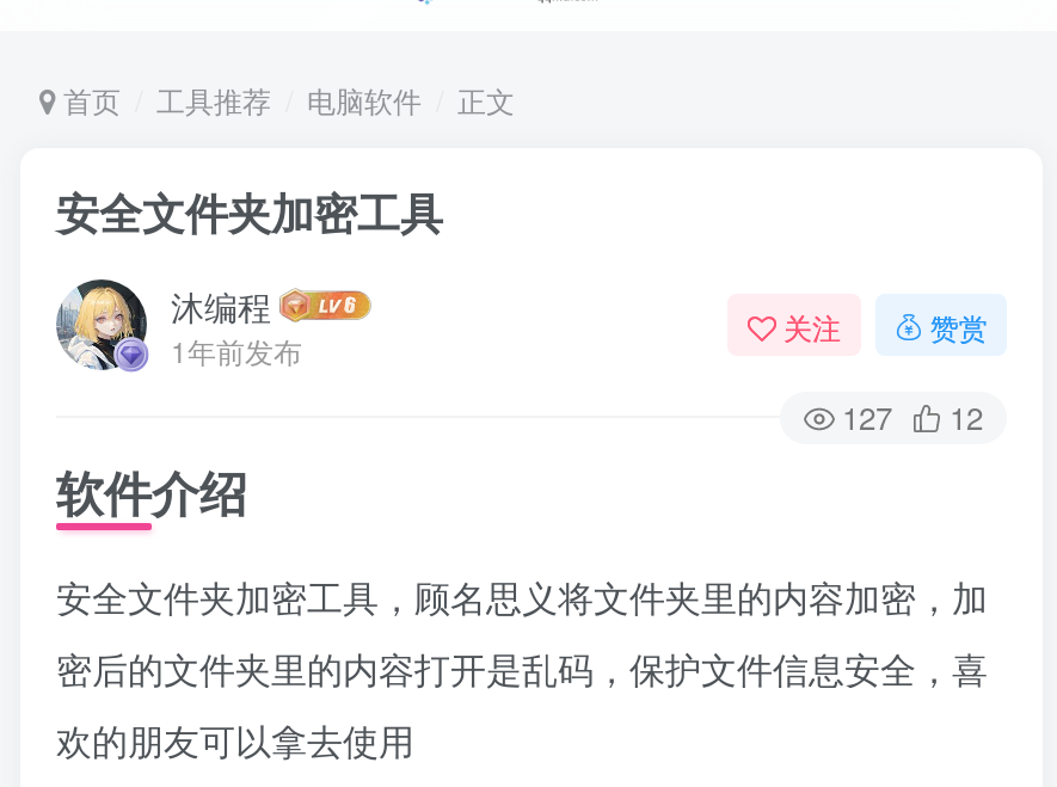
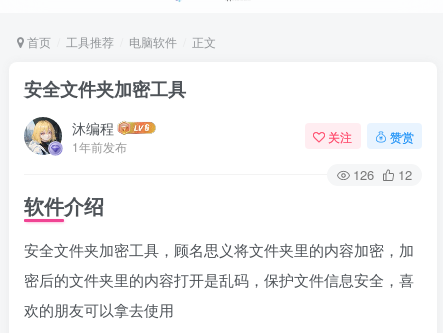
- 127 12
+ 126 12
